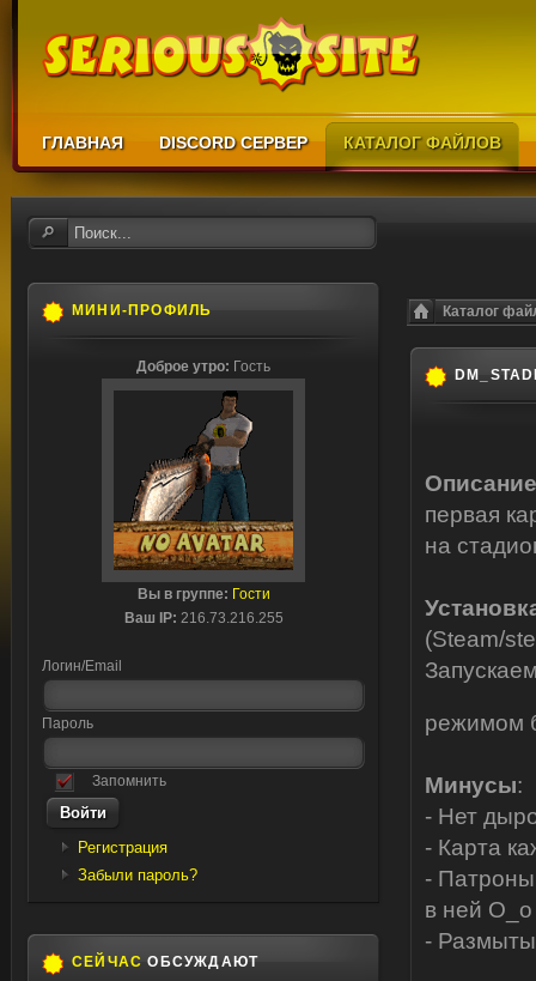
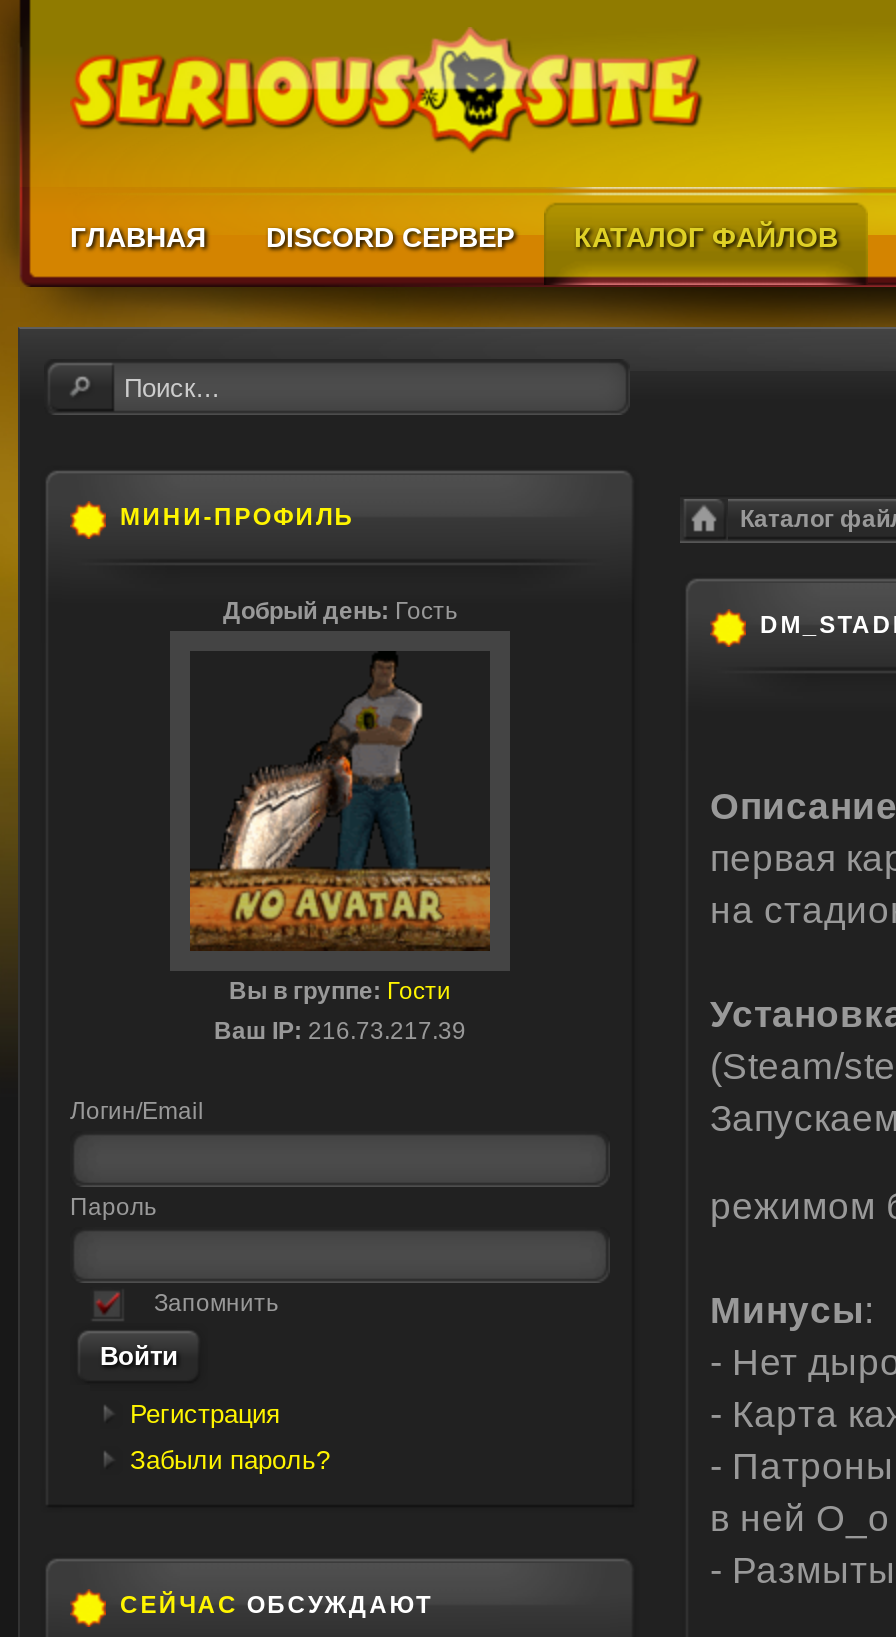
- Доброе утро: Гость
+ Добрый день: Гость

- Ваш IP: 216.73.216.255
+ Ваш IP: 216.73.217.39
